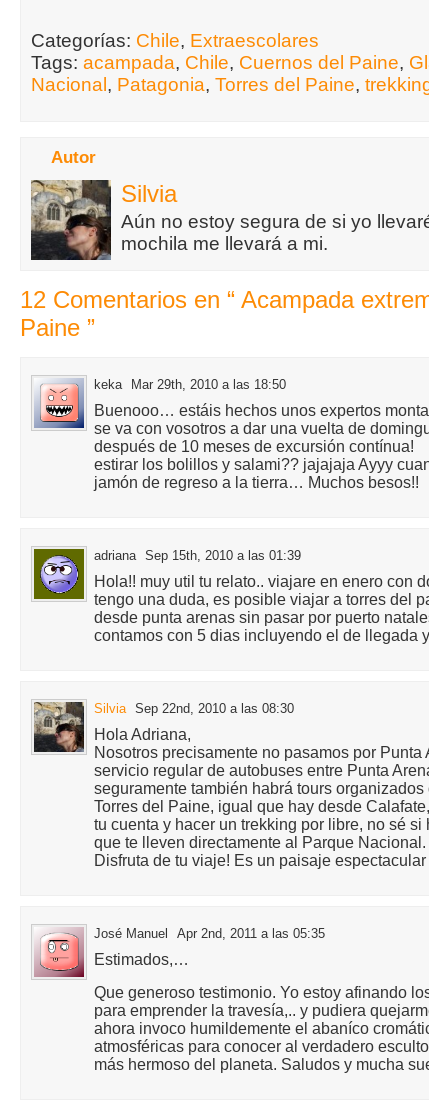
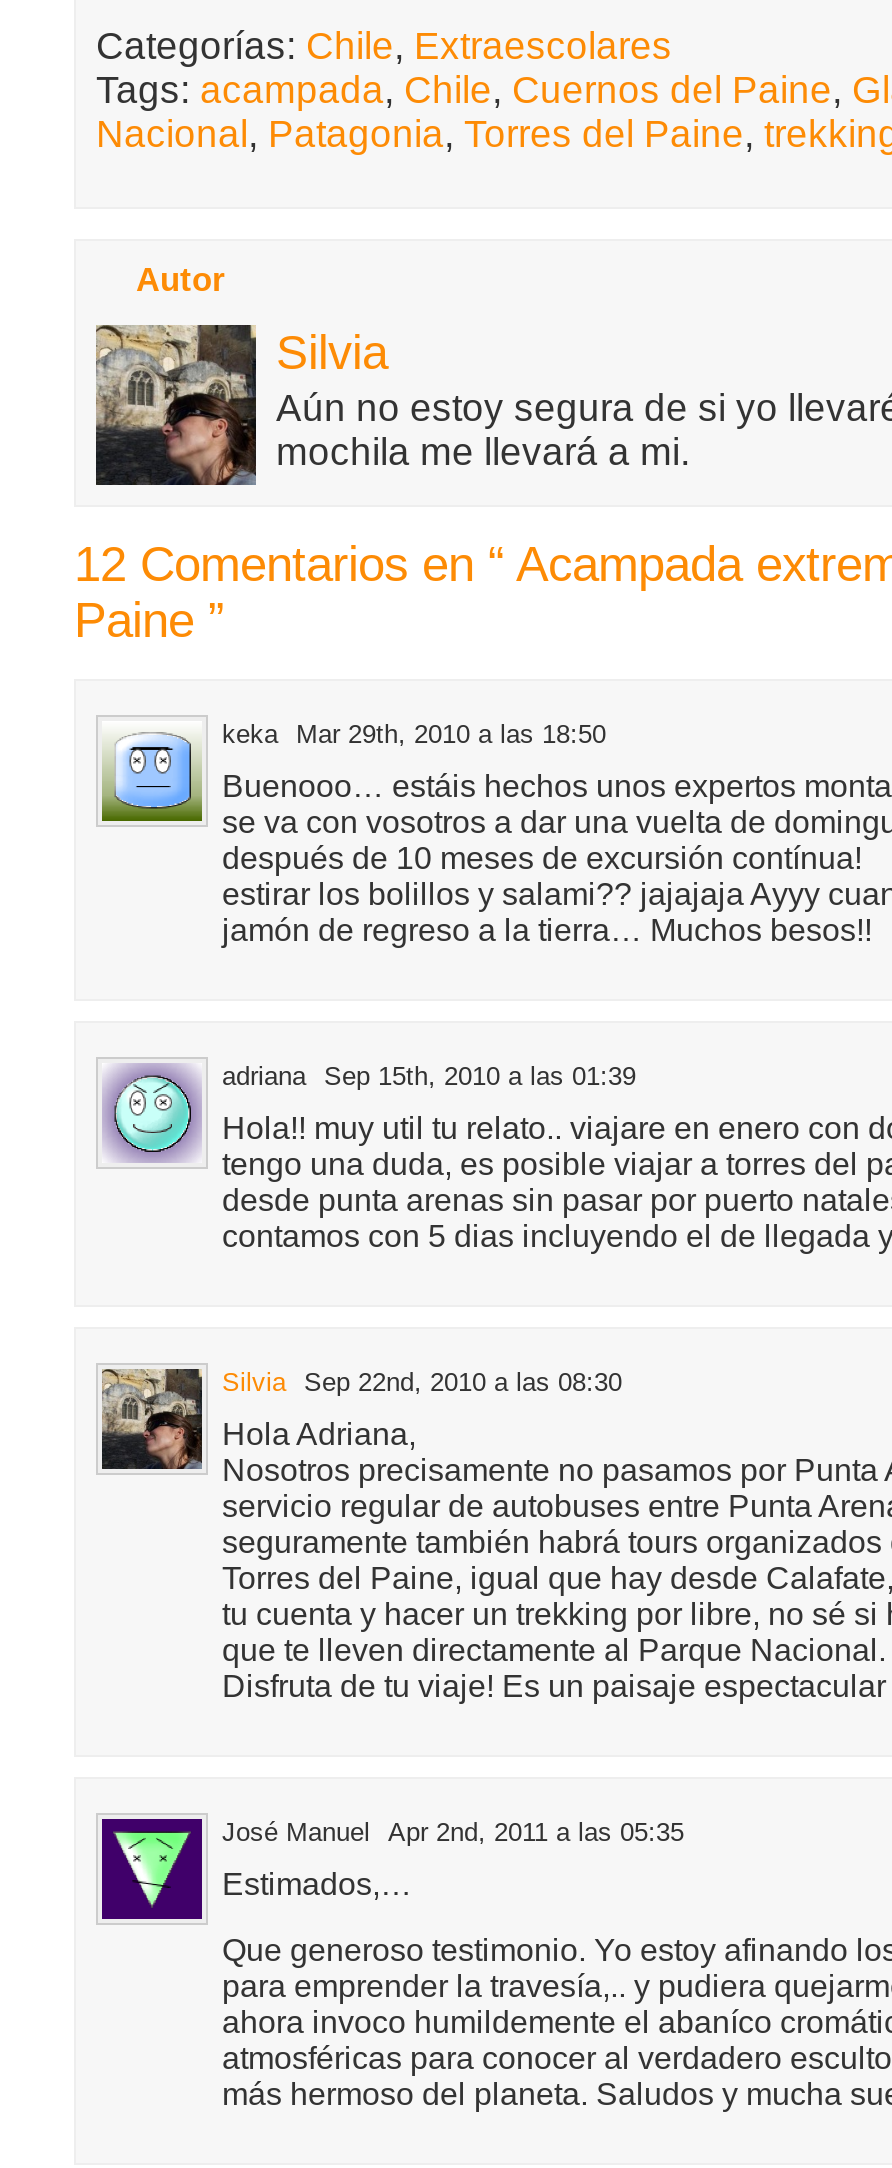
- [image]
+ [image]

- [image]
+ [image]

- [image]
+ [image]
